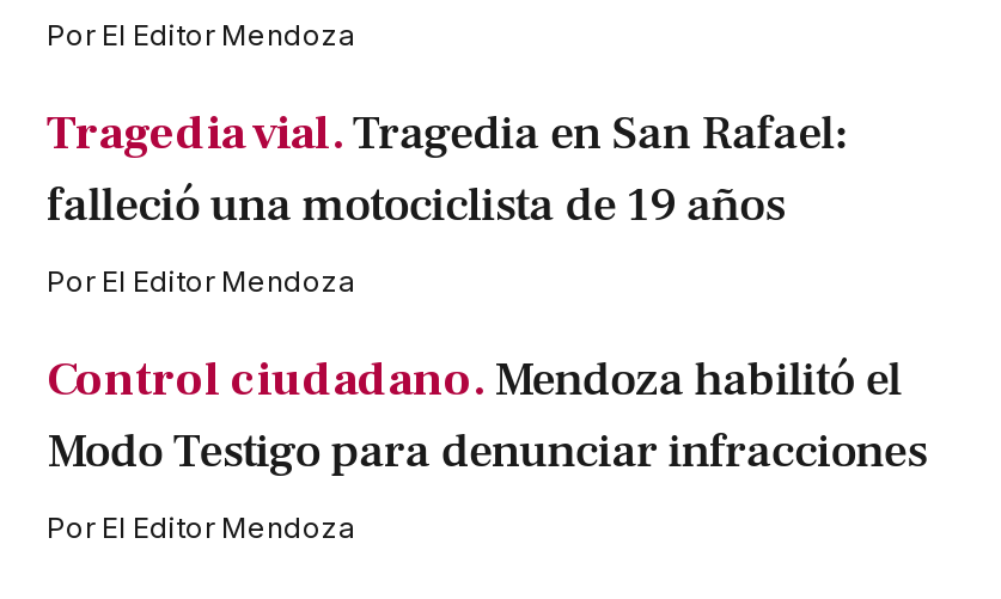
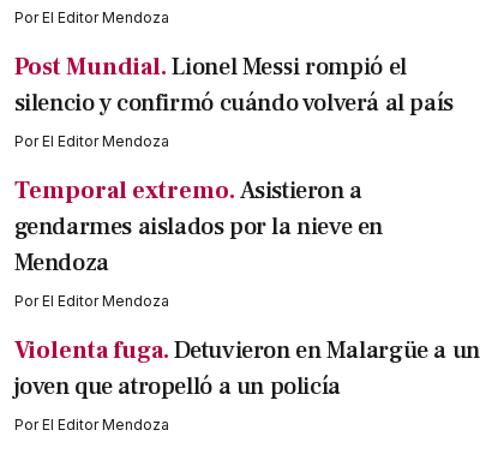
- Tragedia vial. Tragedia en San Rafael:
- falleció una motociclista de 19 años
+ Post Mundial. Lionel Messi rompió el
+ silencio y confirmó cuándo volverá al país

- Control ciudadano. Mendoza habilitó el
- Modo Testigo para denunciar infracciones
+ Temporal extremo. Asistieron a
+ gendarmes aislados por la nieve en
+ Mendoza
+ Por El Editor Mendoza
+ Violenta fuga. Detuvieron en Malargüe a un
+ joven que atropelló a un policía
